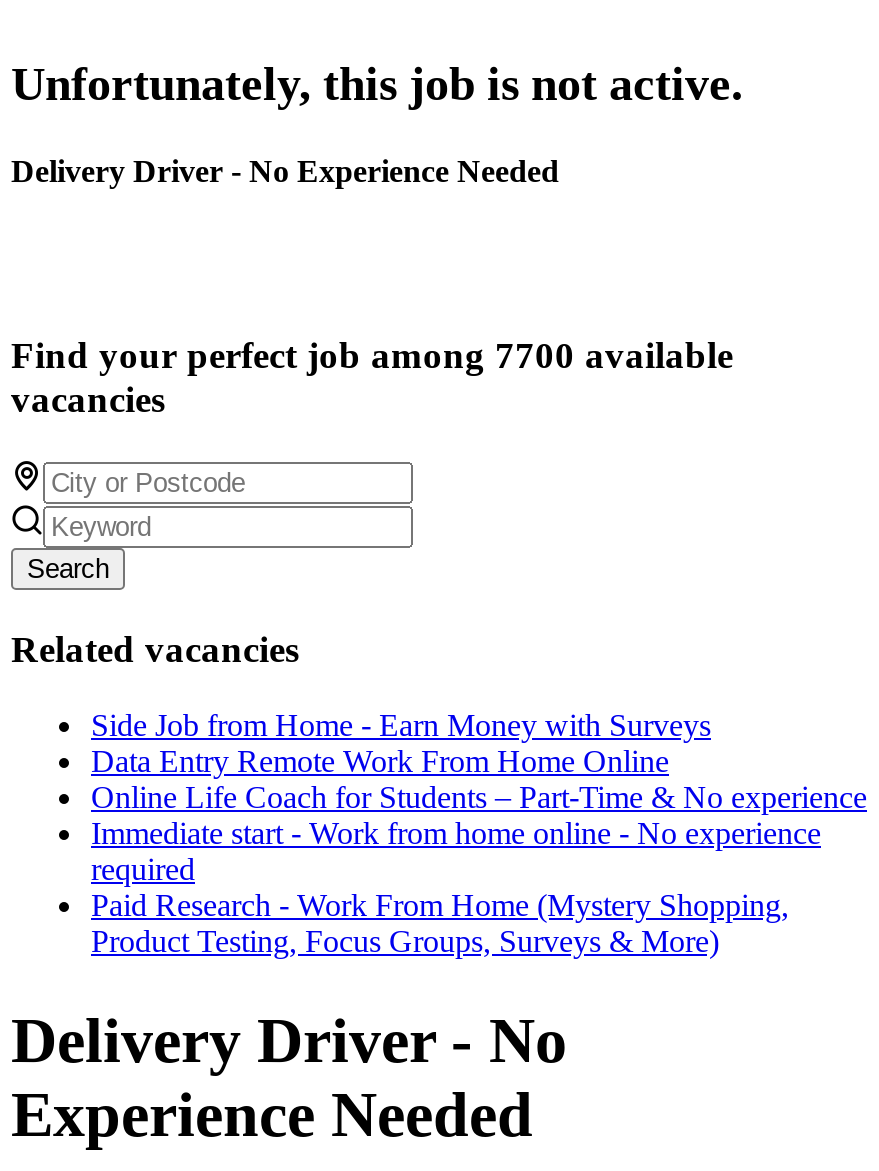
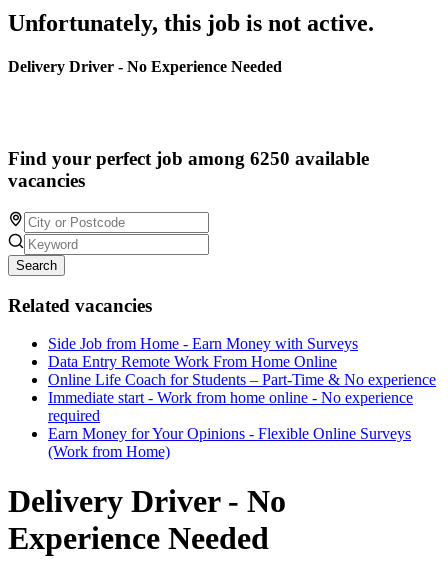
- Find your perfect job among 7700 available
+ Find your perfect job among 6250 available

- Paid Research - Work From Home (Mystery Shopping,
- Product Testing, Focus Groups, Surveys & More)
+ Earn Money for Your Opinions - Flexible Online Surveys
+ (Work from Home)
